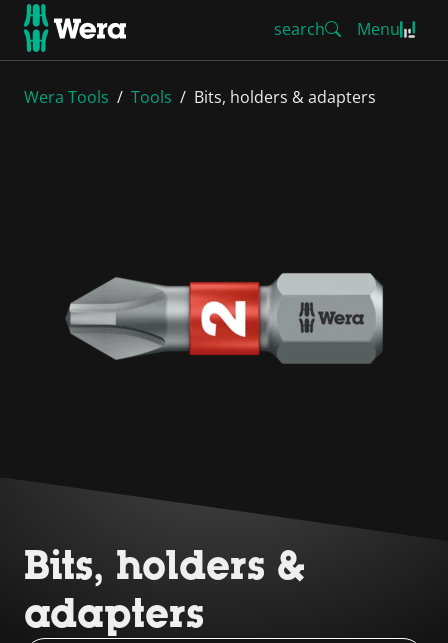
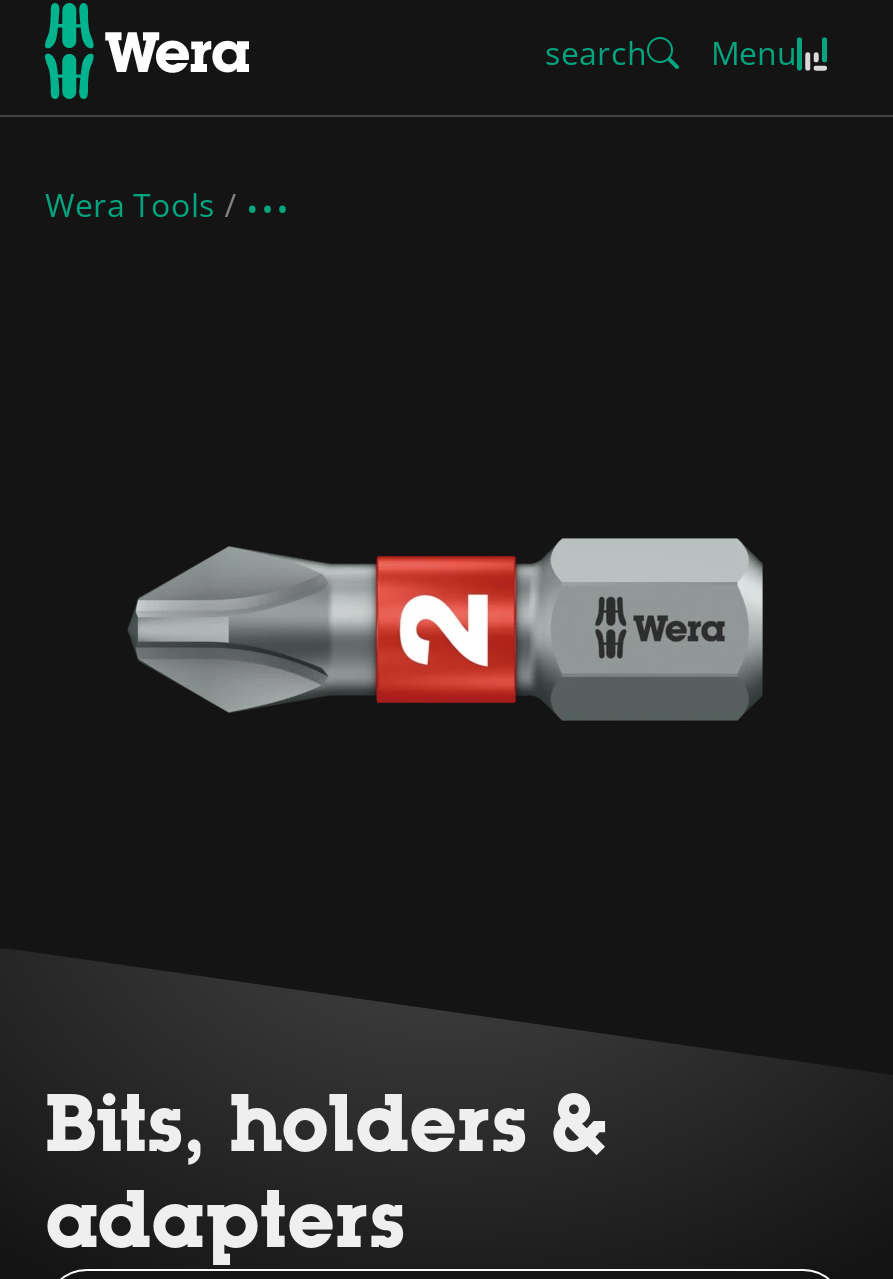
- Tools
- Bits, holders & adapters
